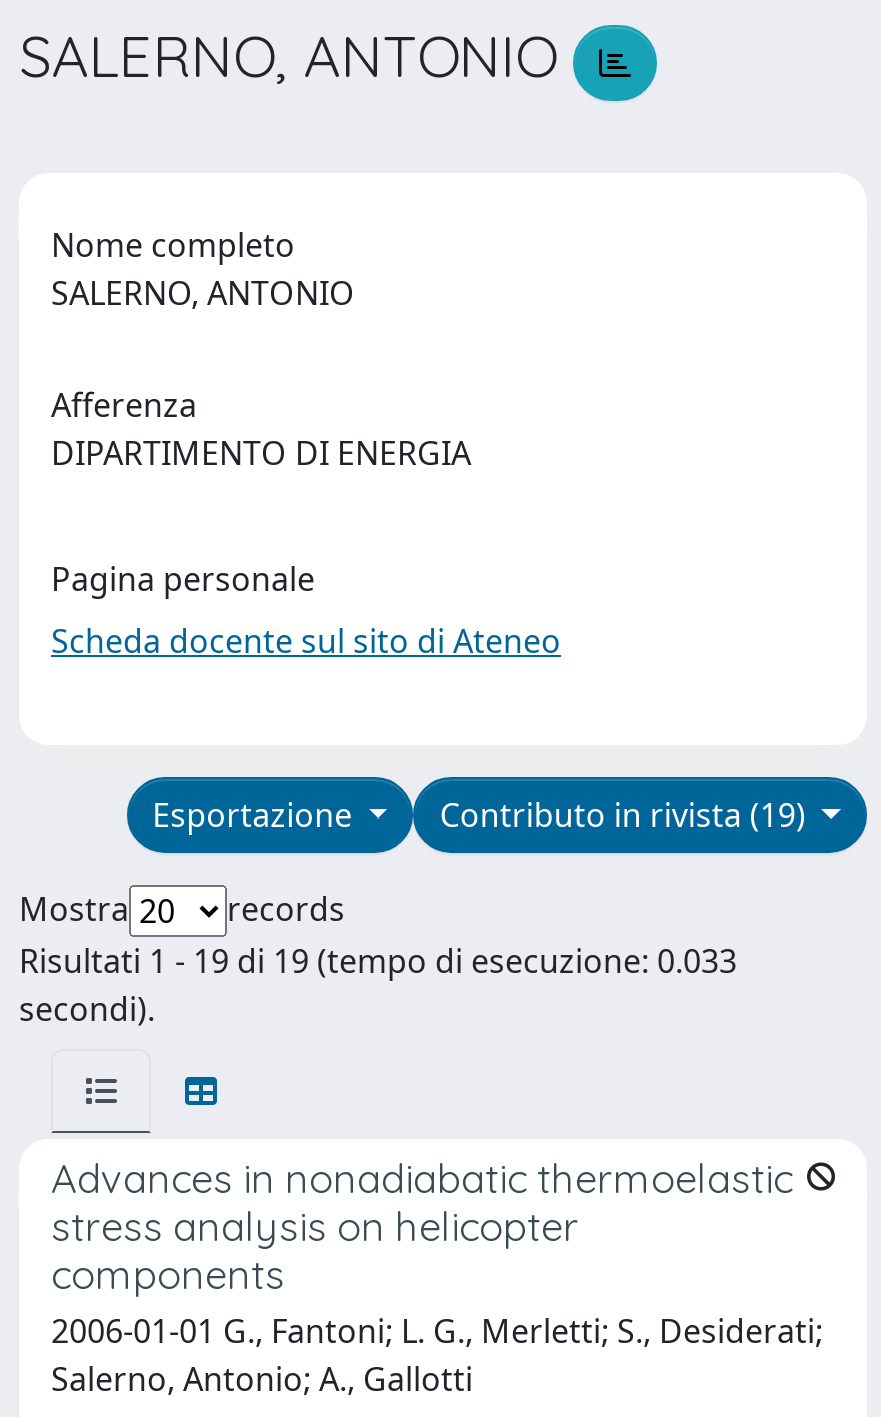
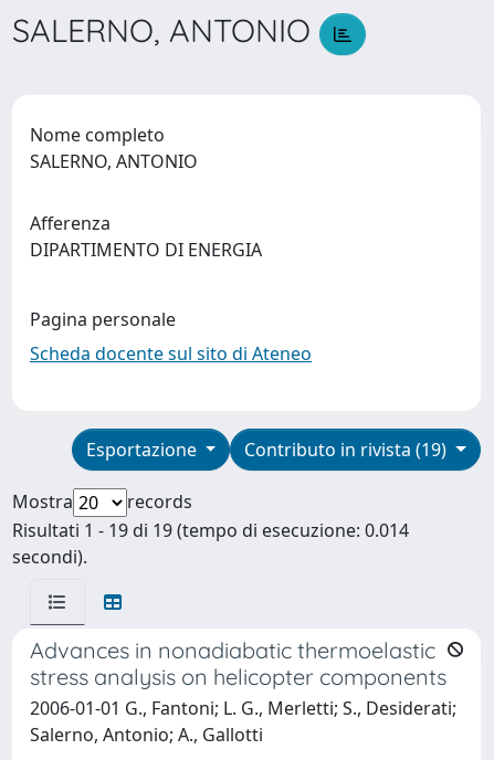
- Risultati 1 - 19 di 19 (tempo di esecuzione: 0.033
+ Risultati 1 - 19 di 19 (tempo di esecuzione: 0.014
